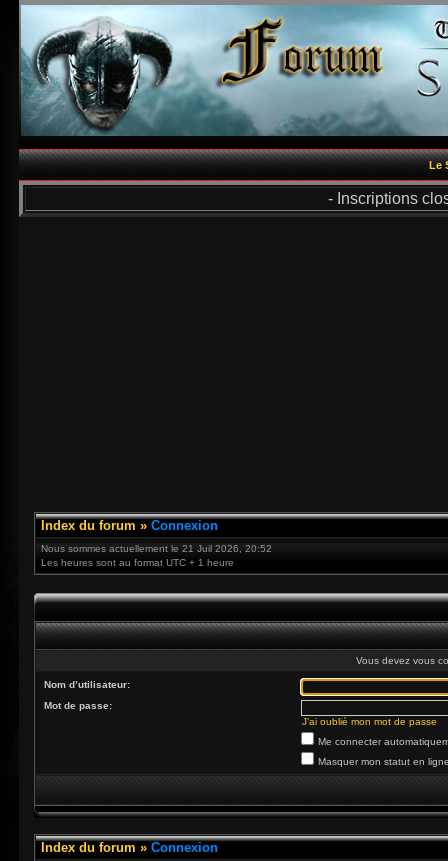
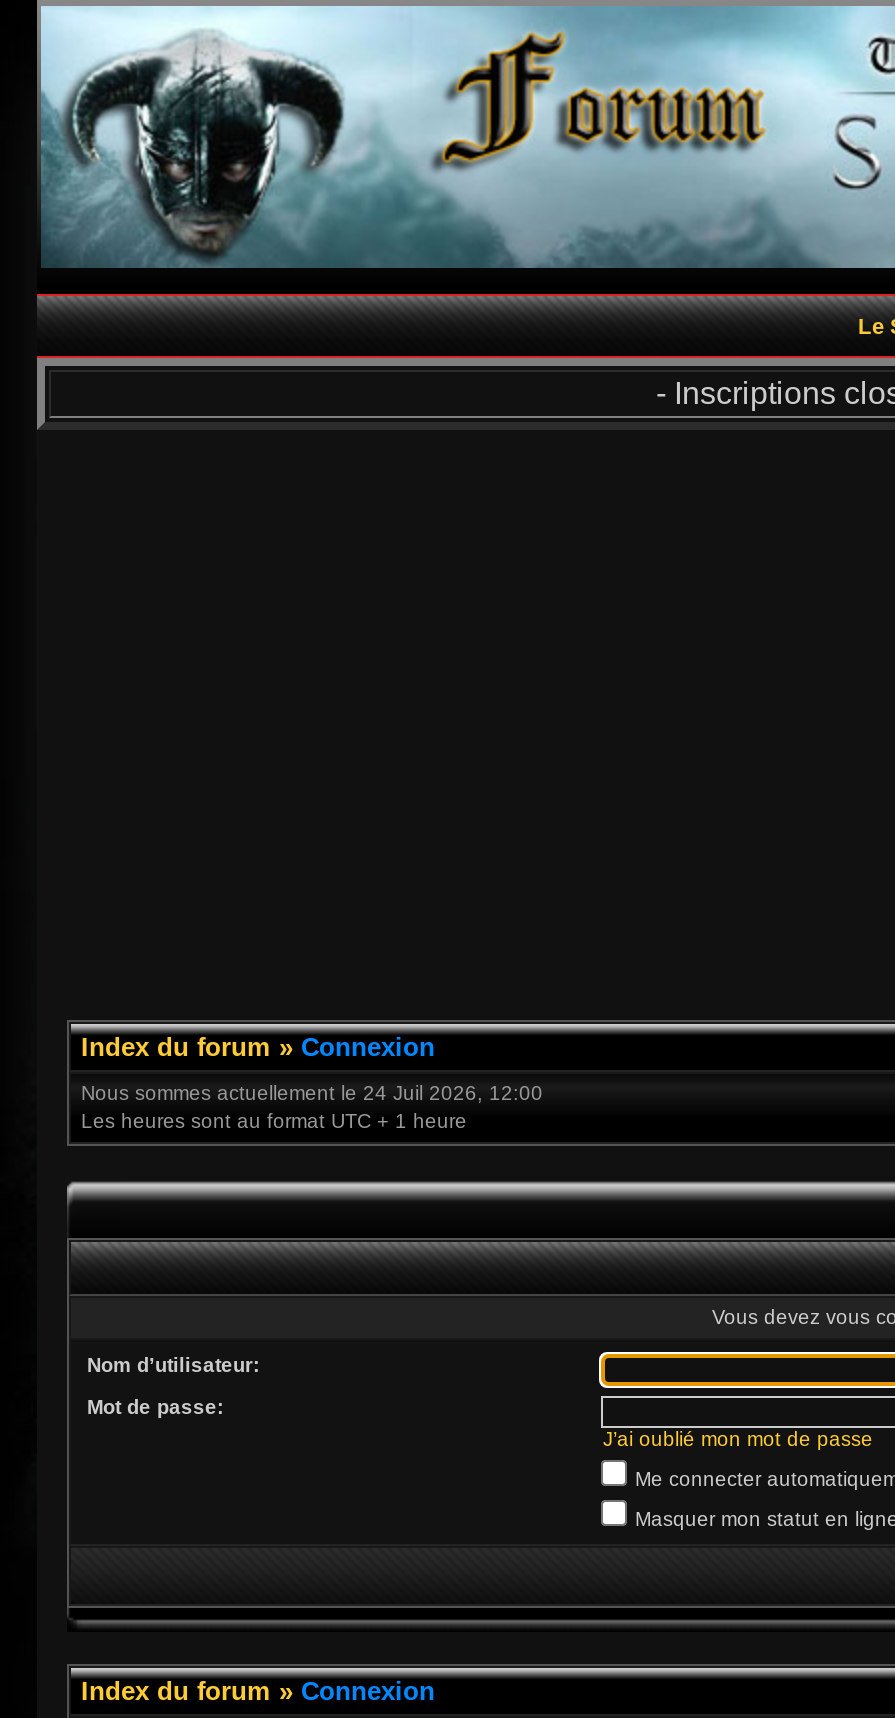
- Nous sommes actuellement le 21 Juil 2026, 20:52
+ Nous sommes actuellement le 24 Juil 2026, 12:00
